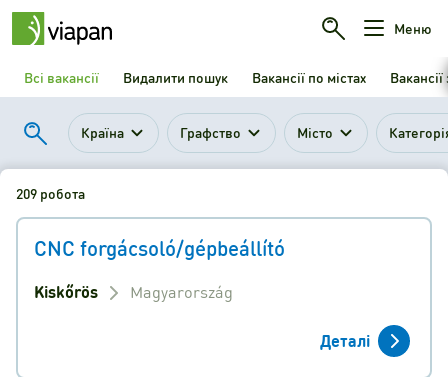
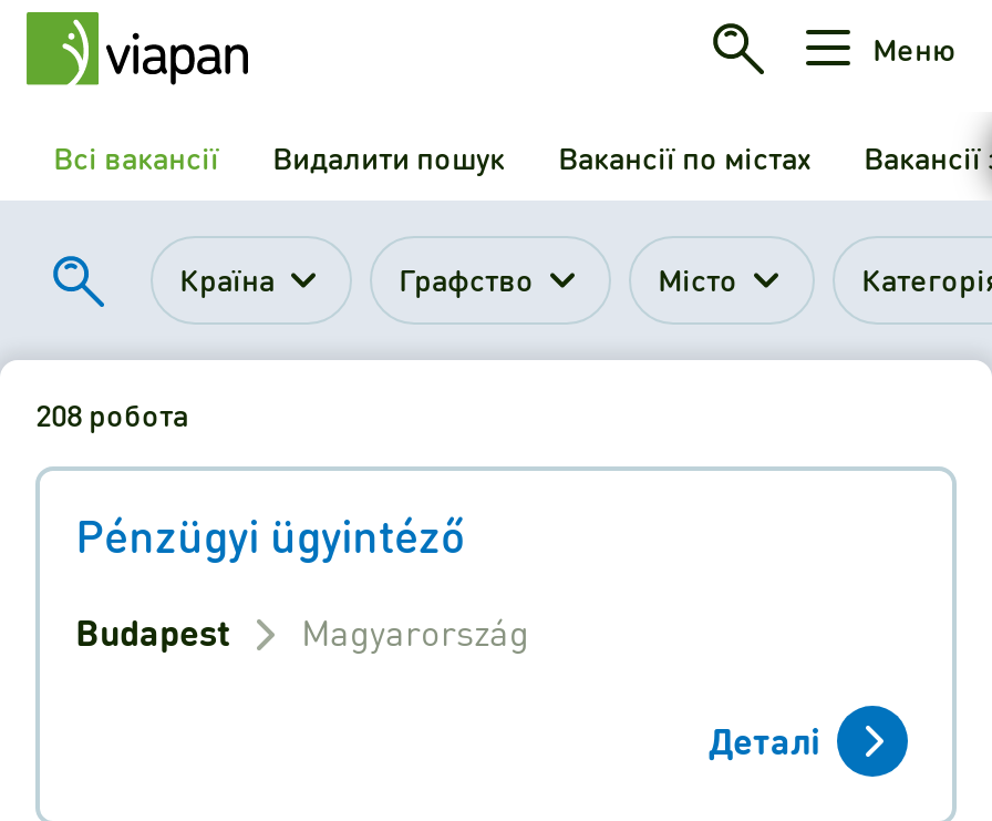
- 209 робота
+ 208 робота

- CNC forgácsoló/gépbeállító
+ Pénzügyi ügyintéző

- Kiskőrös
+ Budapest
